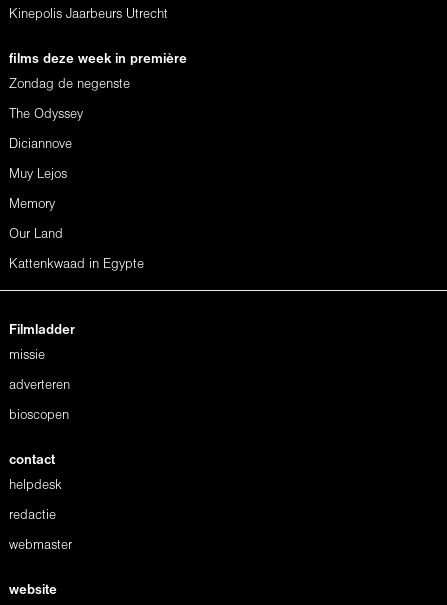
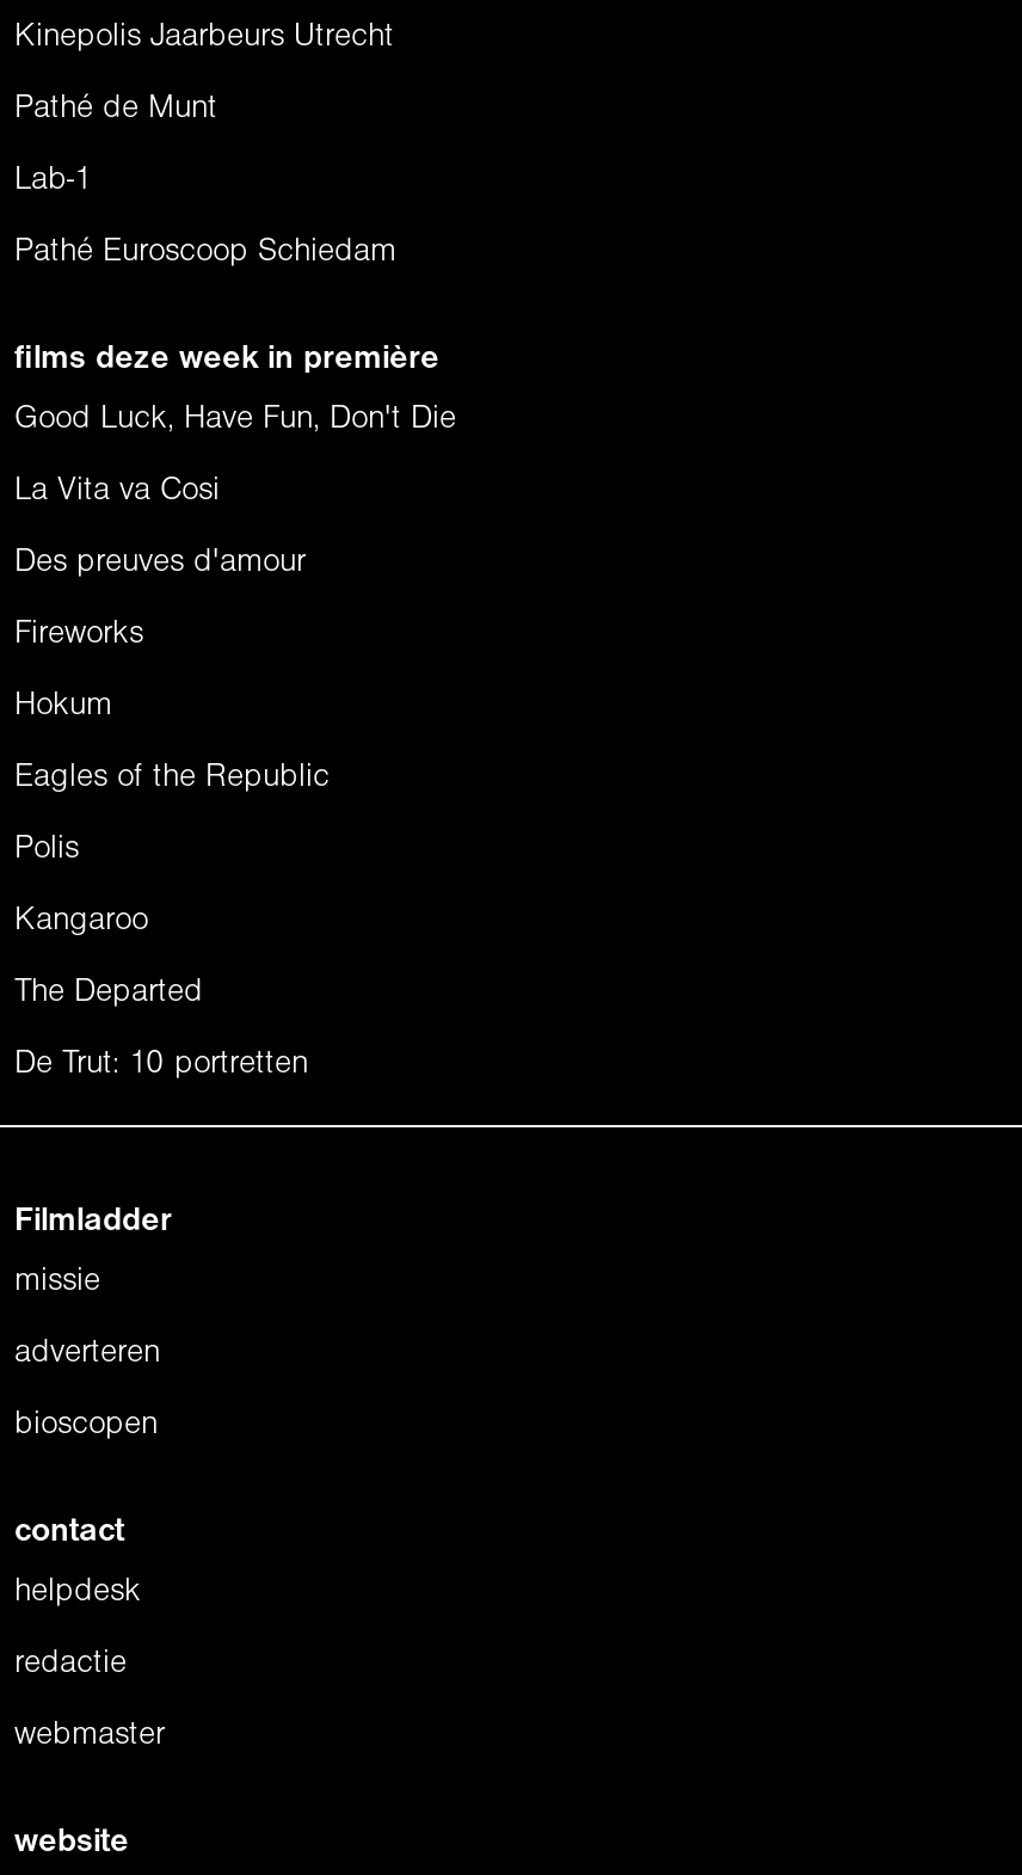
+ Pathé de Munt
+ Lab-1
+ Pathé Euroscoop Schiedam

- Zondag de negenste
- The Odyssey
- Diciannove
- Muy Lejos
- Memory
- Our Land
- Kattenkwaad in Egypte
+ Good Luck, Have Fun, Don't Die
+ La Vita va Cosi
+ Des preuves d'amour
+ Fireworks
+ Hokum
+ Eagles of the Republic
+ Polis
+ Kangaroo
+ The Departed
+ De Trut: 10 portretten
